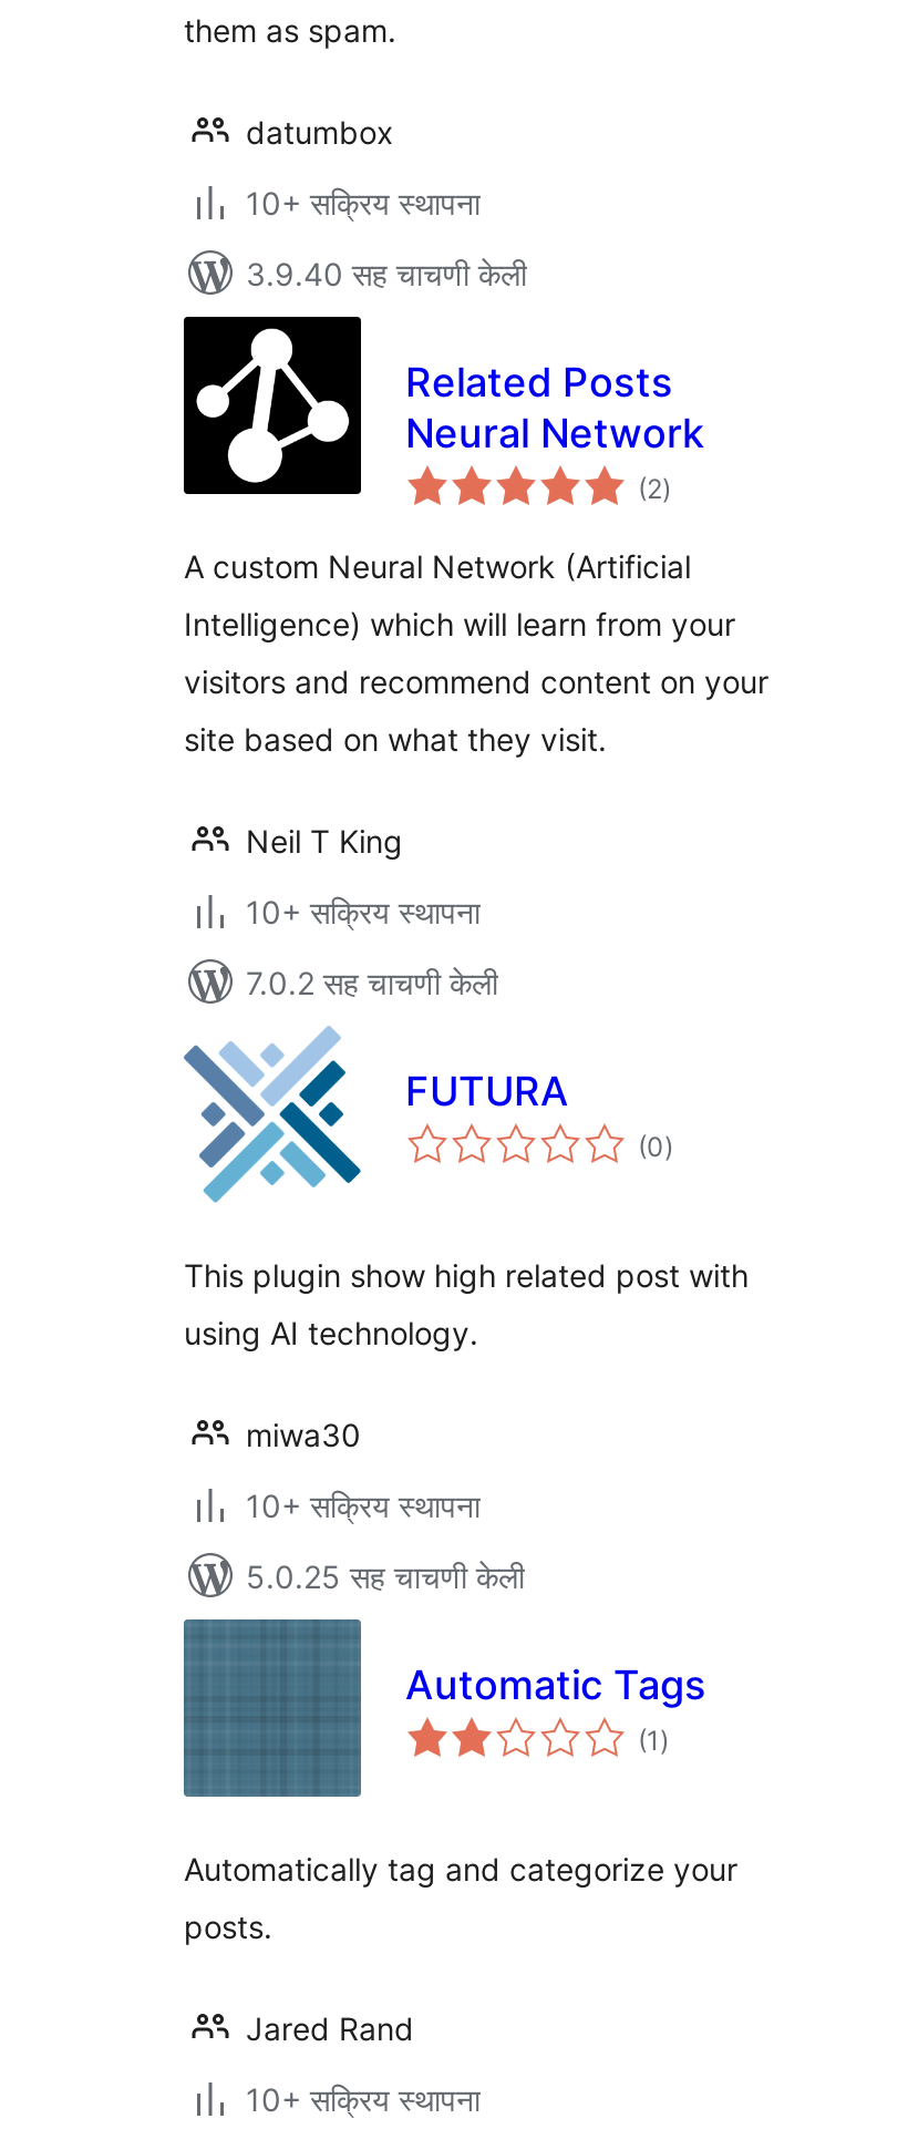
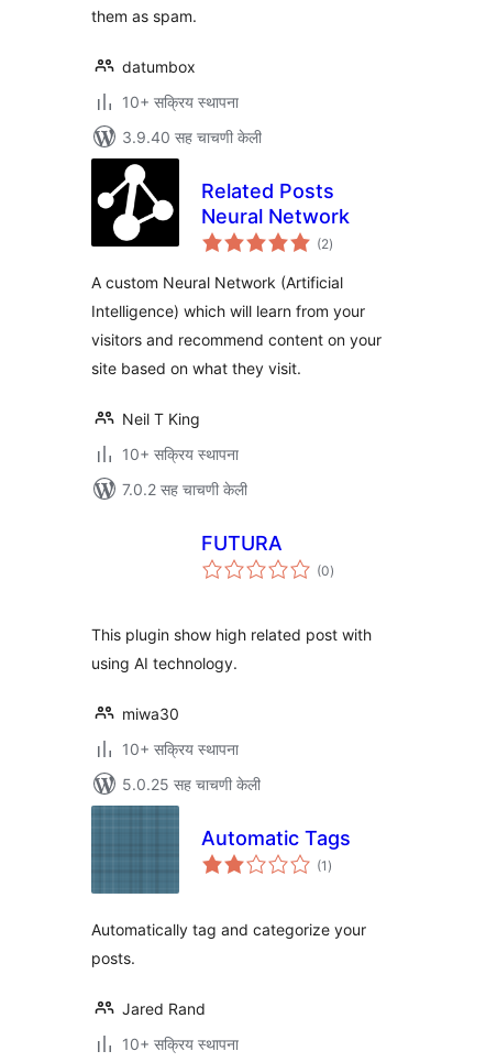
- [image]
